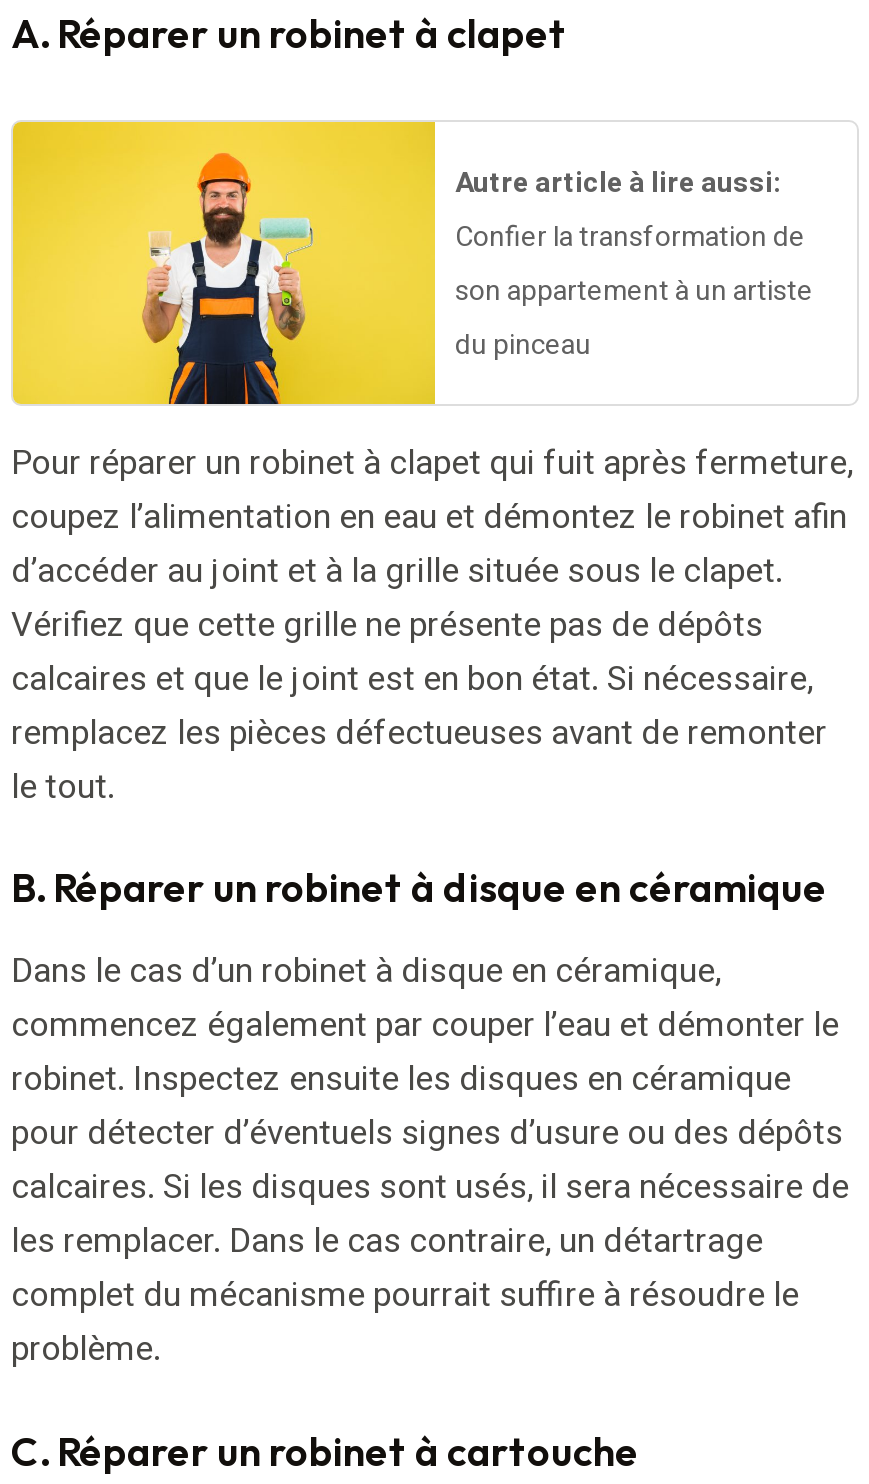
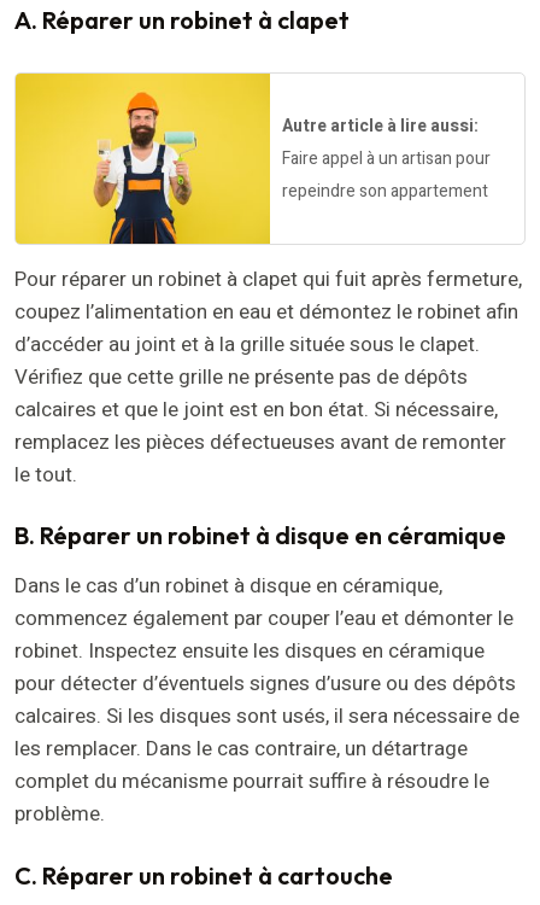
- Confier la transformation de
- son appartement à un artiste
- du pinceau
+ Faire appel à un artisan pour
+ repeindre son appartement
